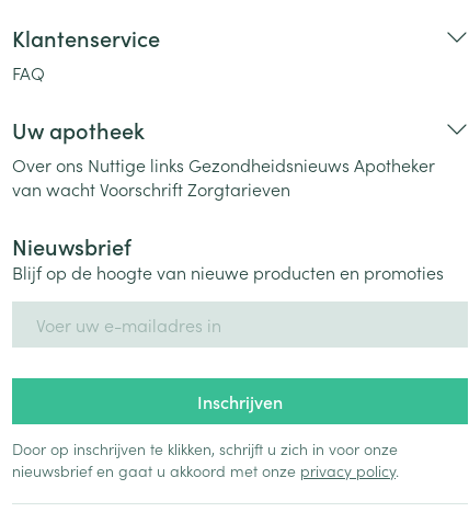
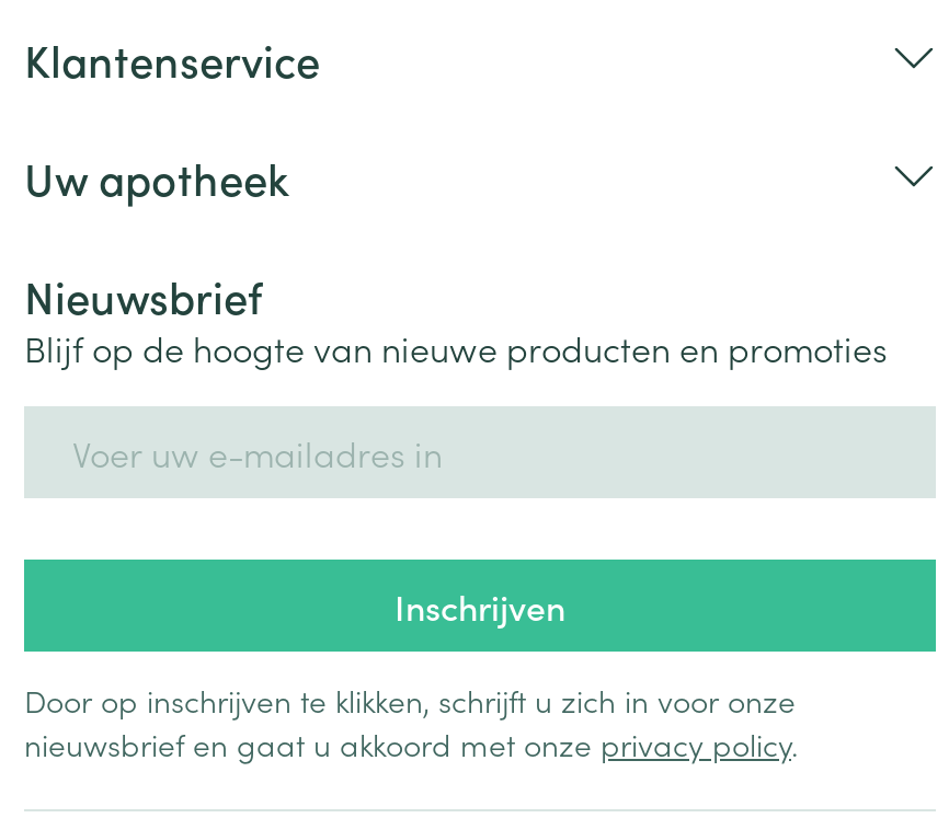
- FAQ

- Over ons Nuttige links Gezondheidsnieuws Apotheker
- van wacht Voorschrift Zorgtarieven
